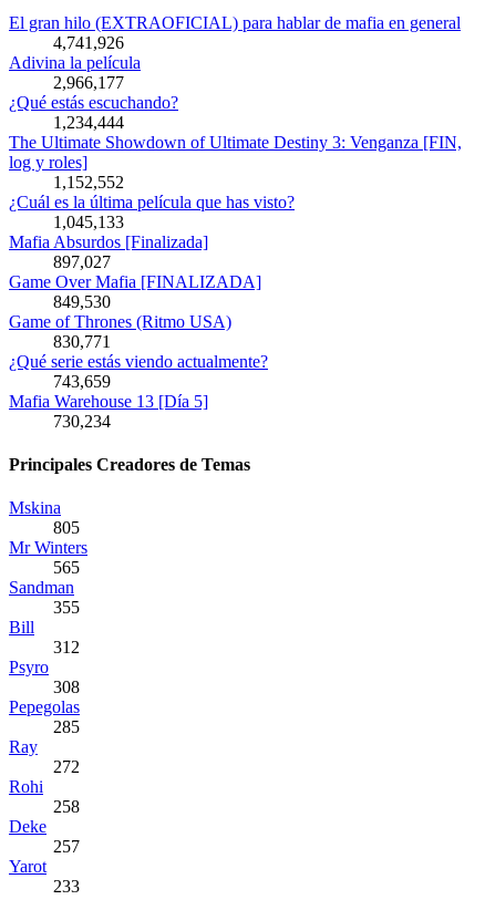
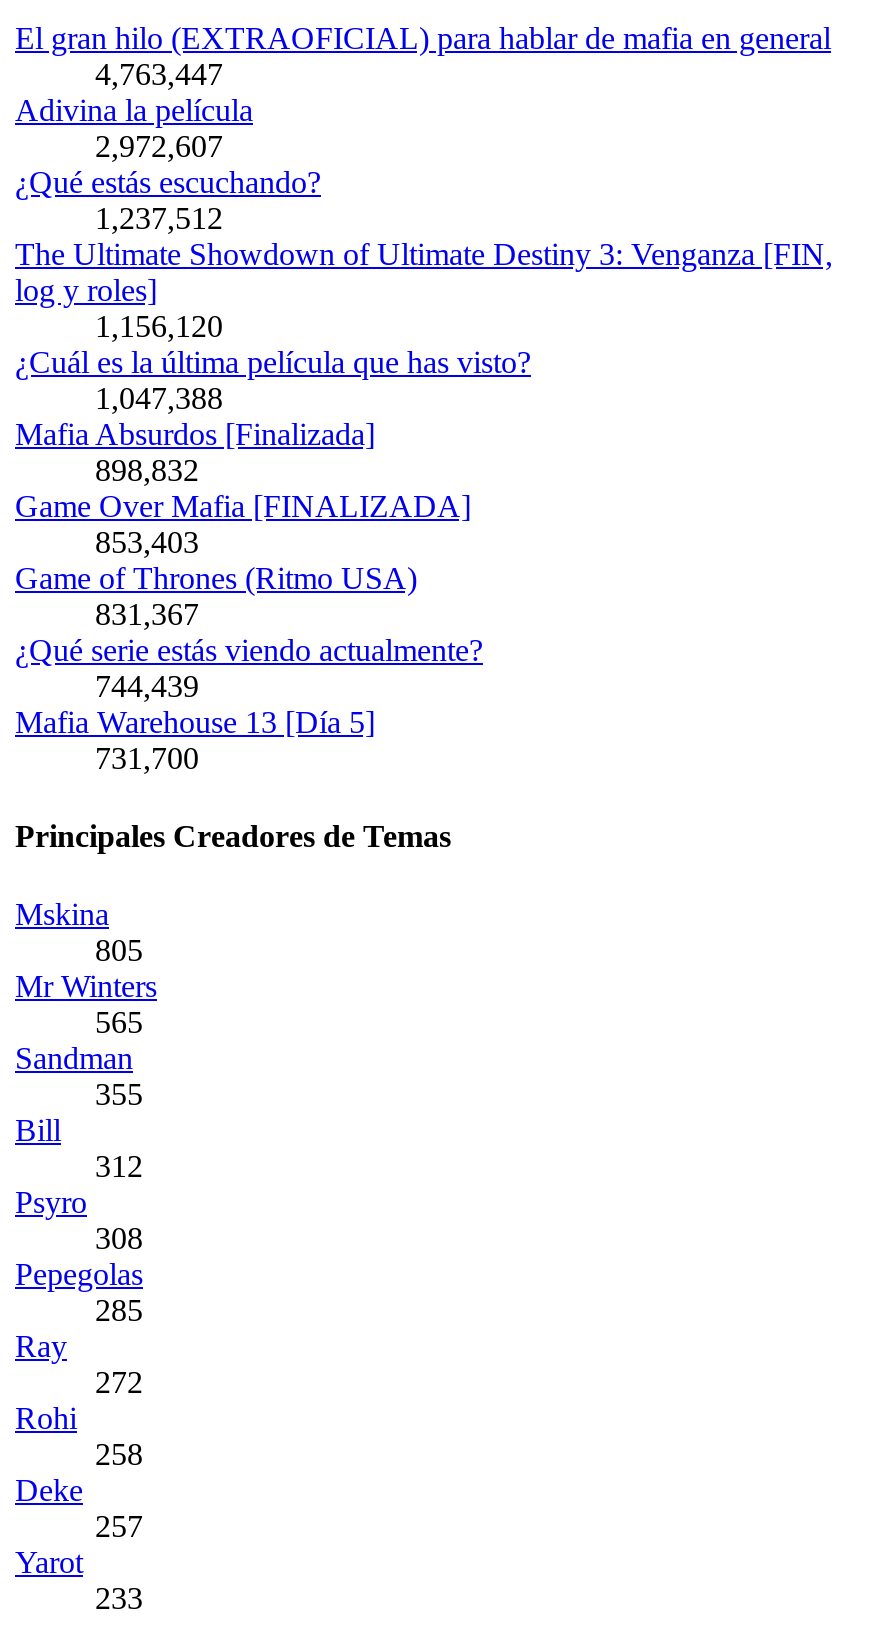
- 4,741,926
+ 4,763,447

- 2,966,177
+ 2,972,607

- 1,234,444
+ 1,237,512

- 1,152,552
+ 1,156,120

- 1,045,133
+ 1,047,388

- 897,027
+ 898,832

- 849,530
+ 853,403

- 830,771
+ 831,367

- 743,659
+ 744,439

- 730,234
+ 731,700
